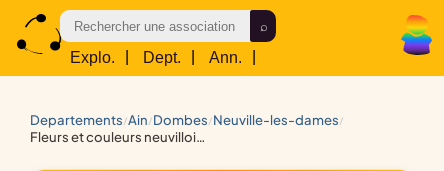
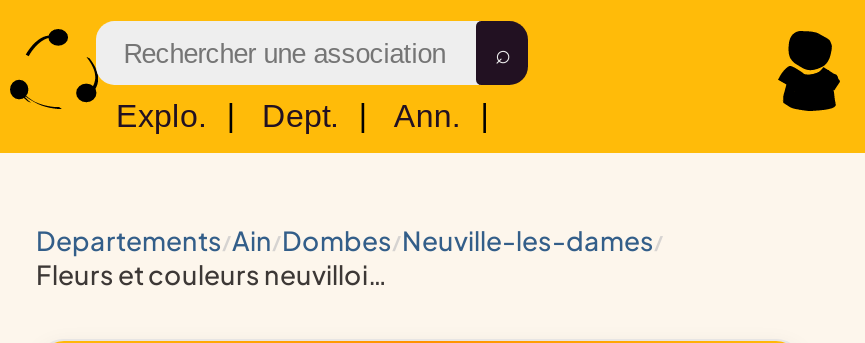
- [image]
+ [image]
